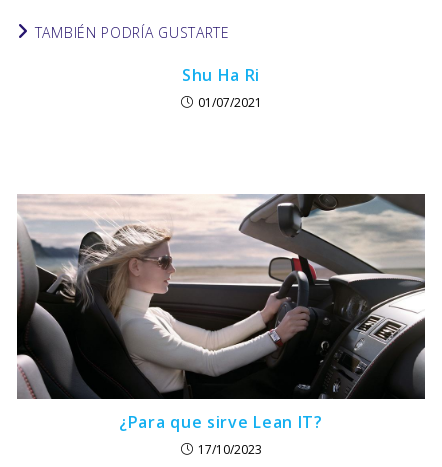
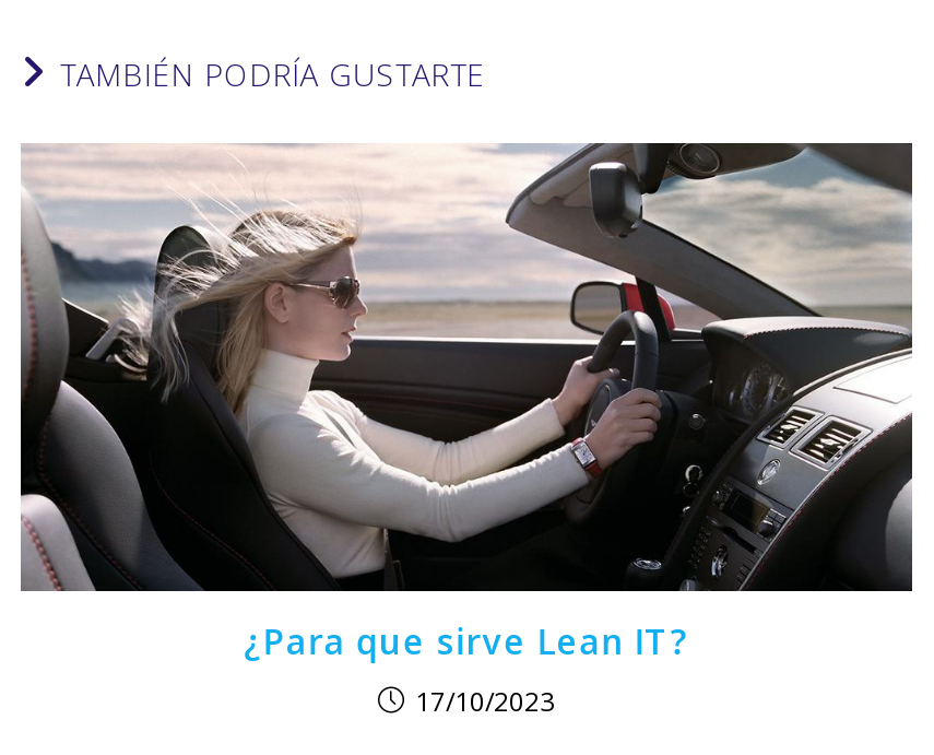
- Shu Ha Ri
- 01/07/2021
